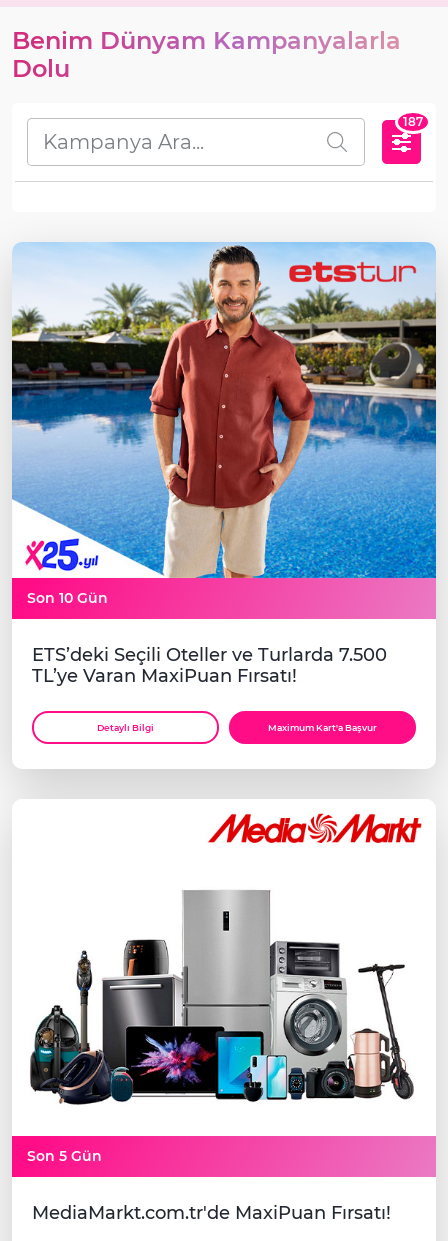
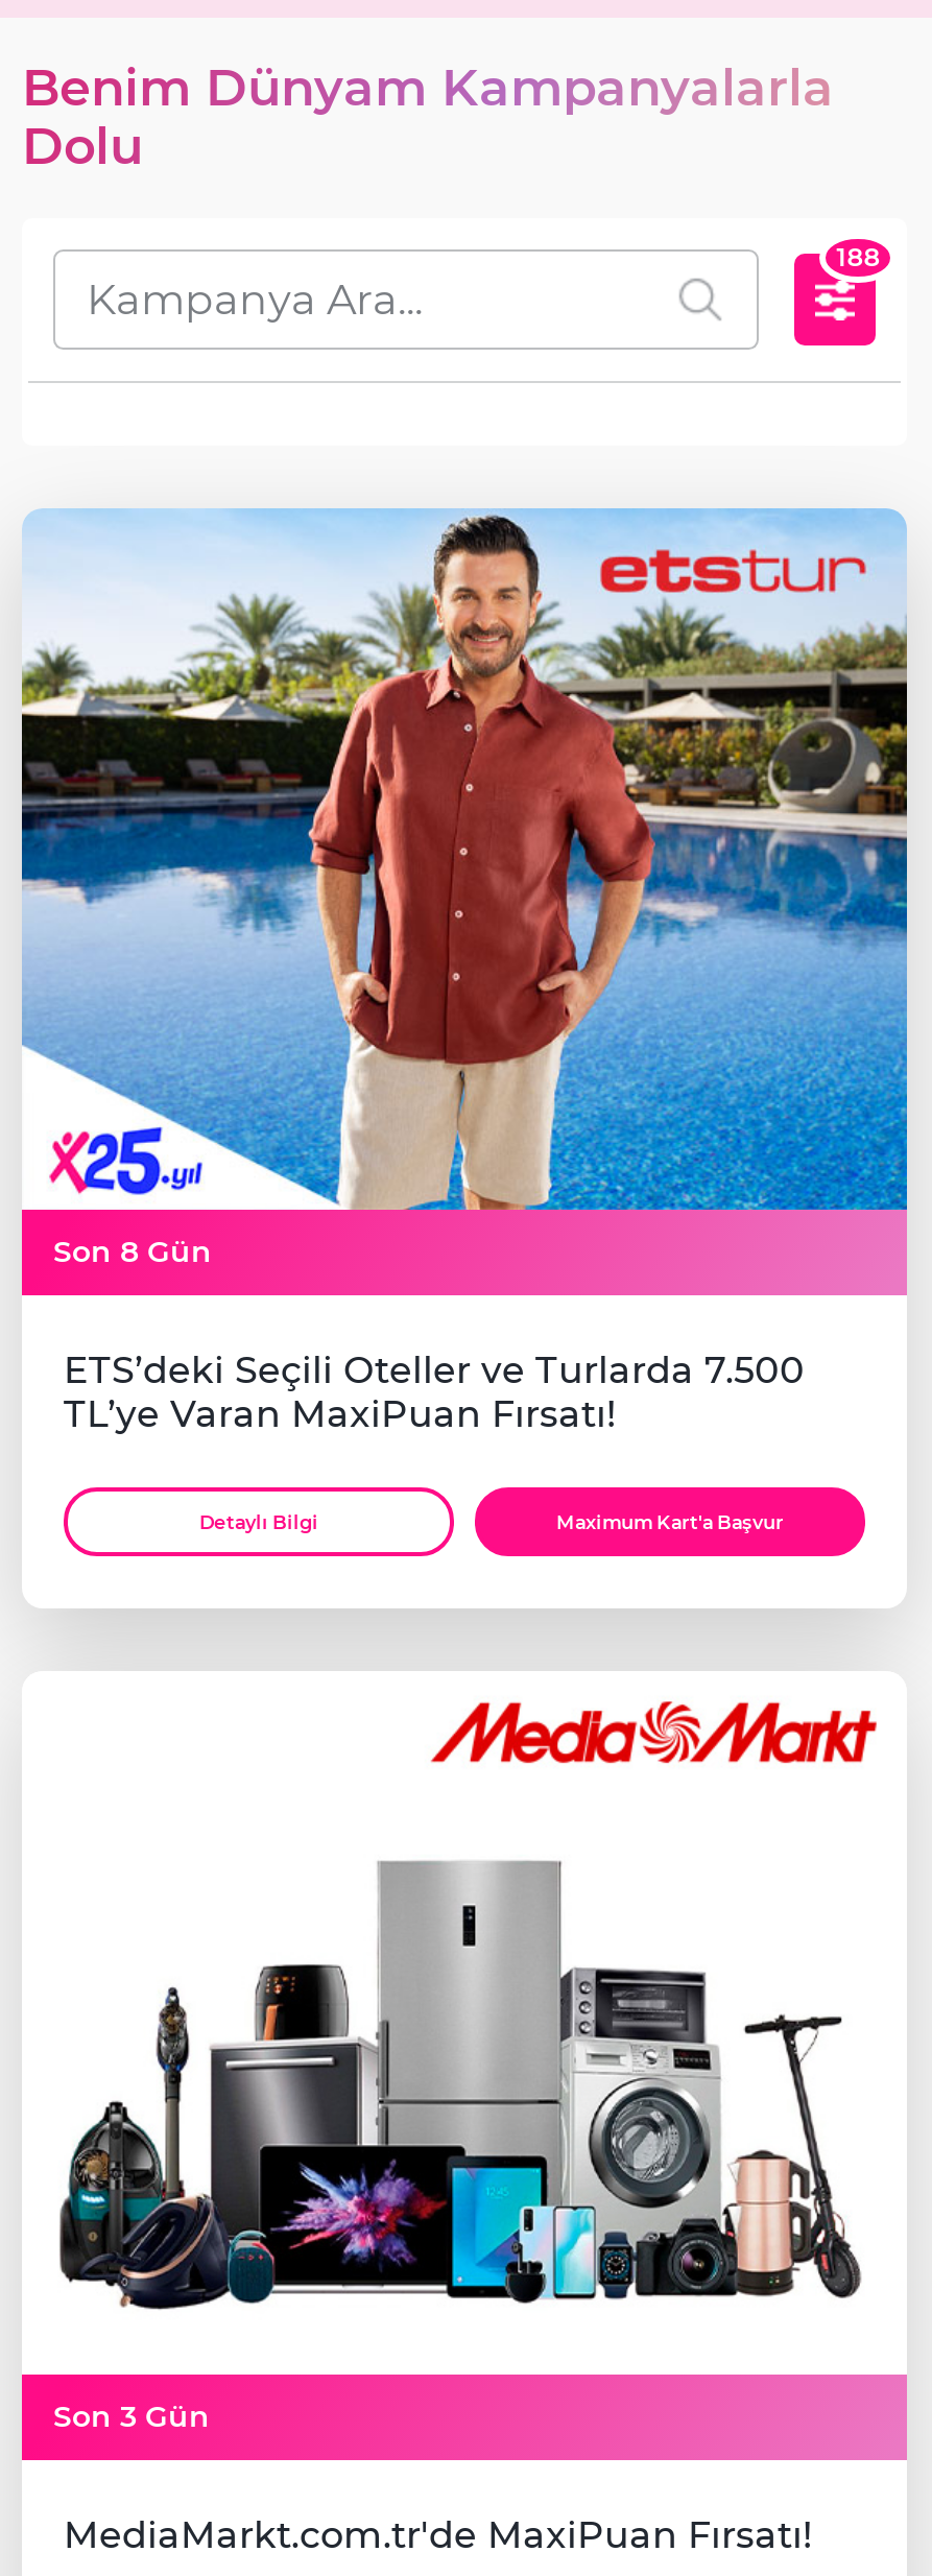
- 187
+ 188

- Son 10 Gün
+ Son 8 Gün

- Son 5 Gün
+ Son 3 Gün
